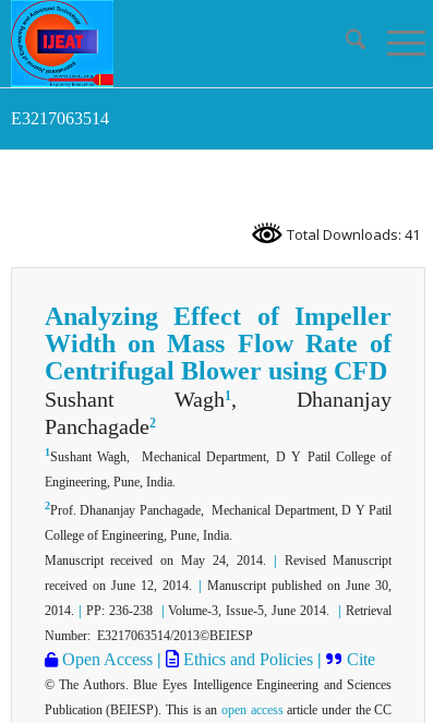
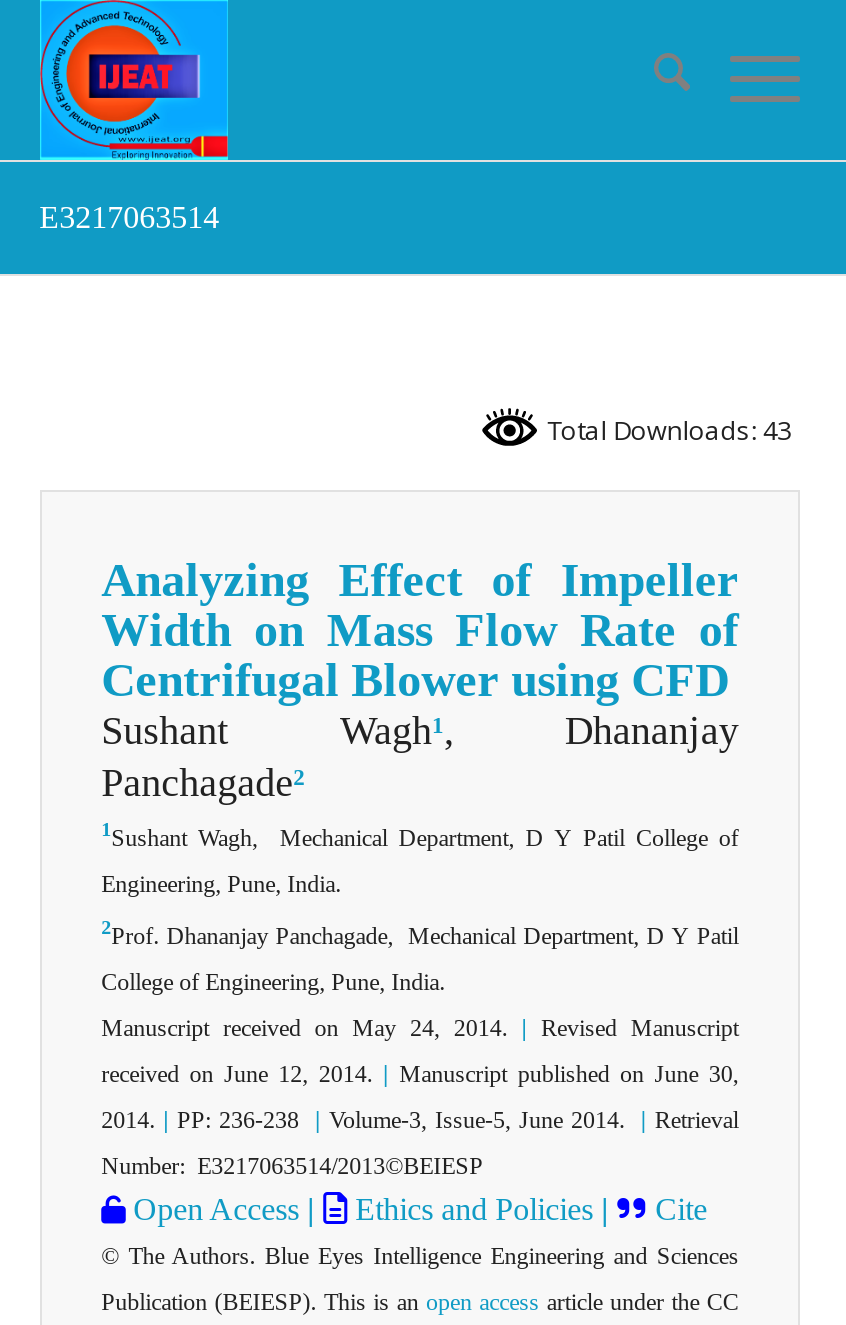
- Total Downloads: 41
+ Total Downloads: 43
